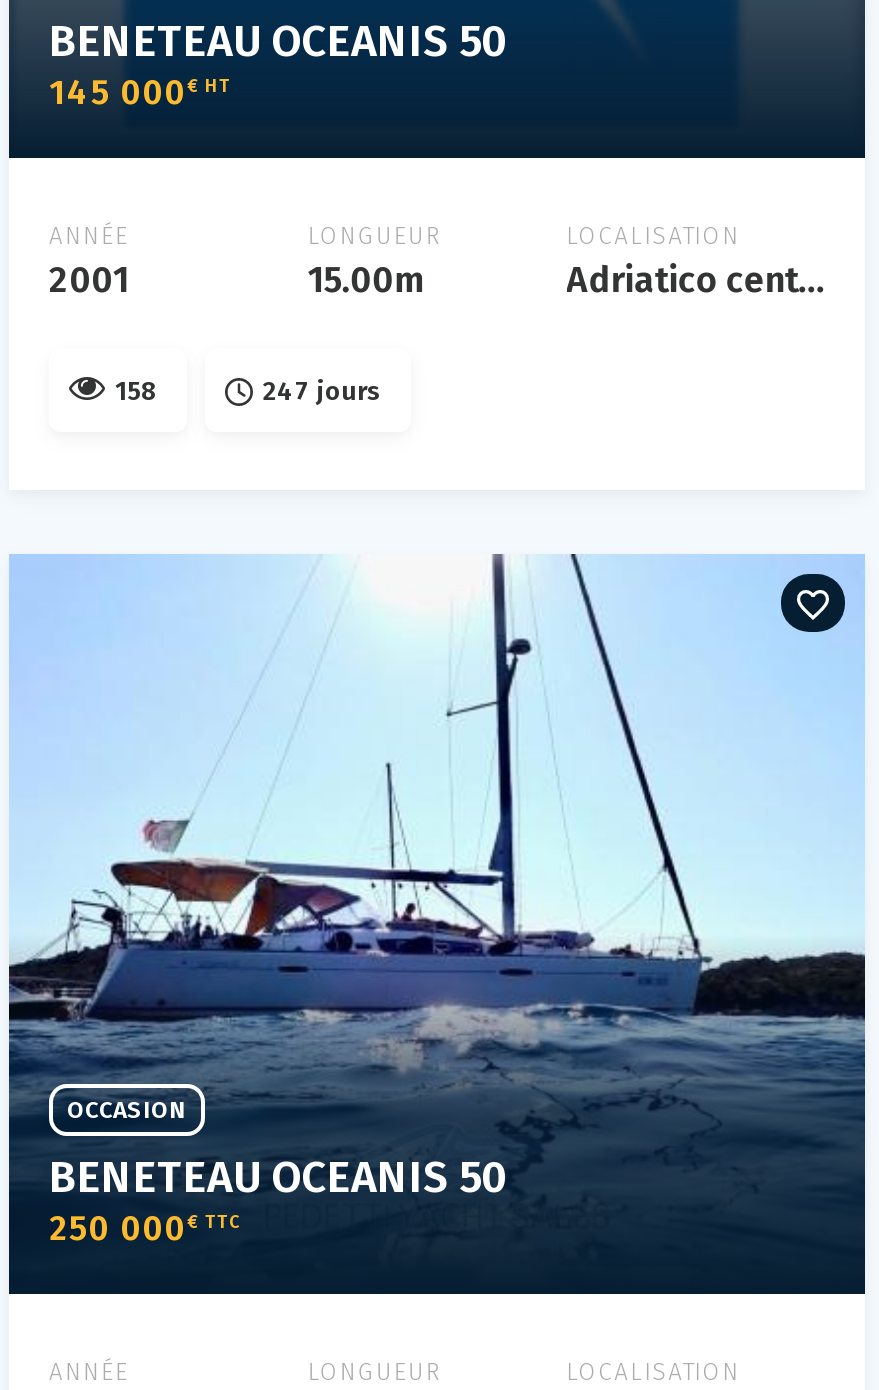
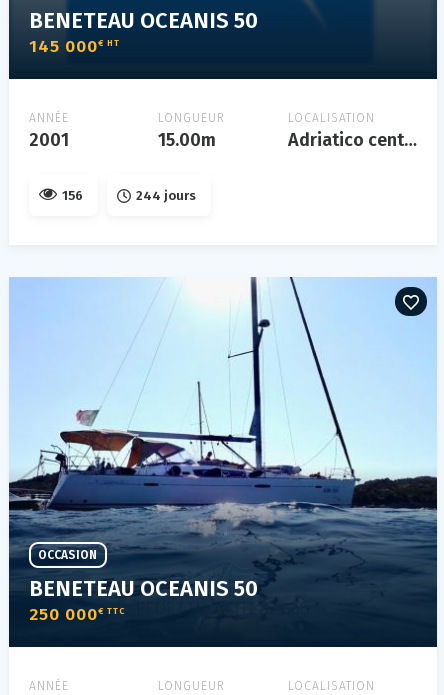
- 158
+ 156

- 247 jours
+ 244 jours
